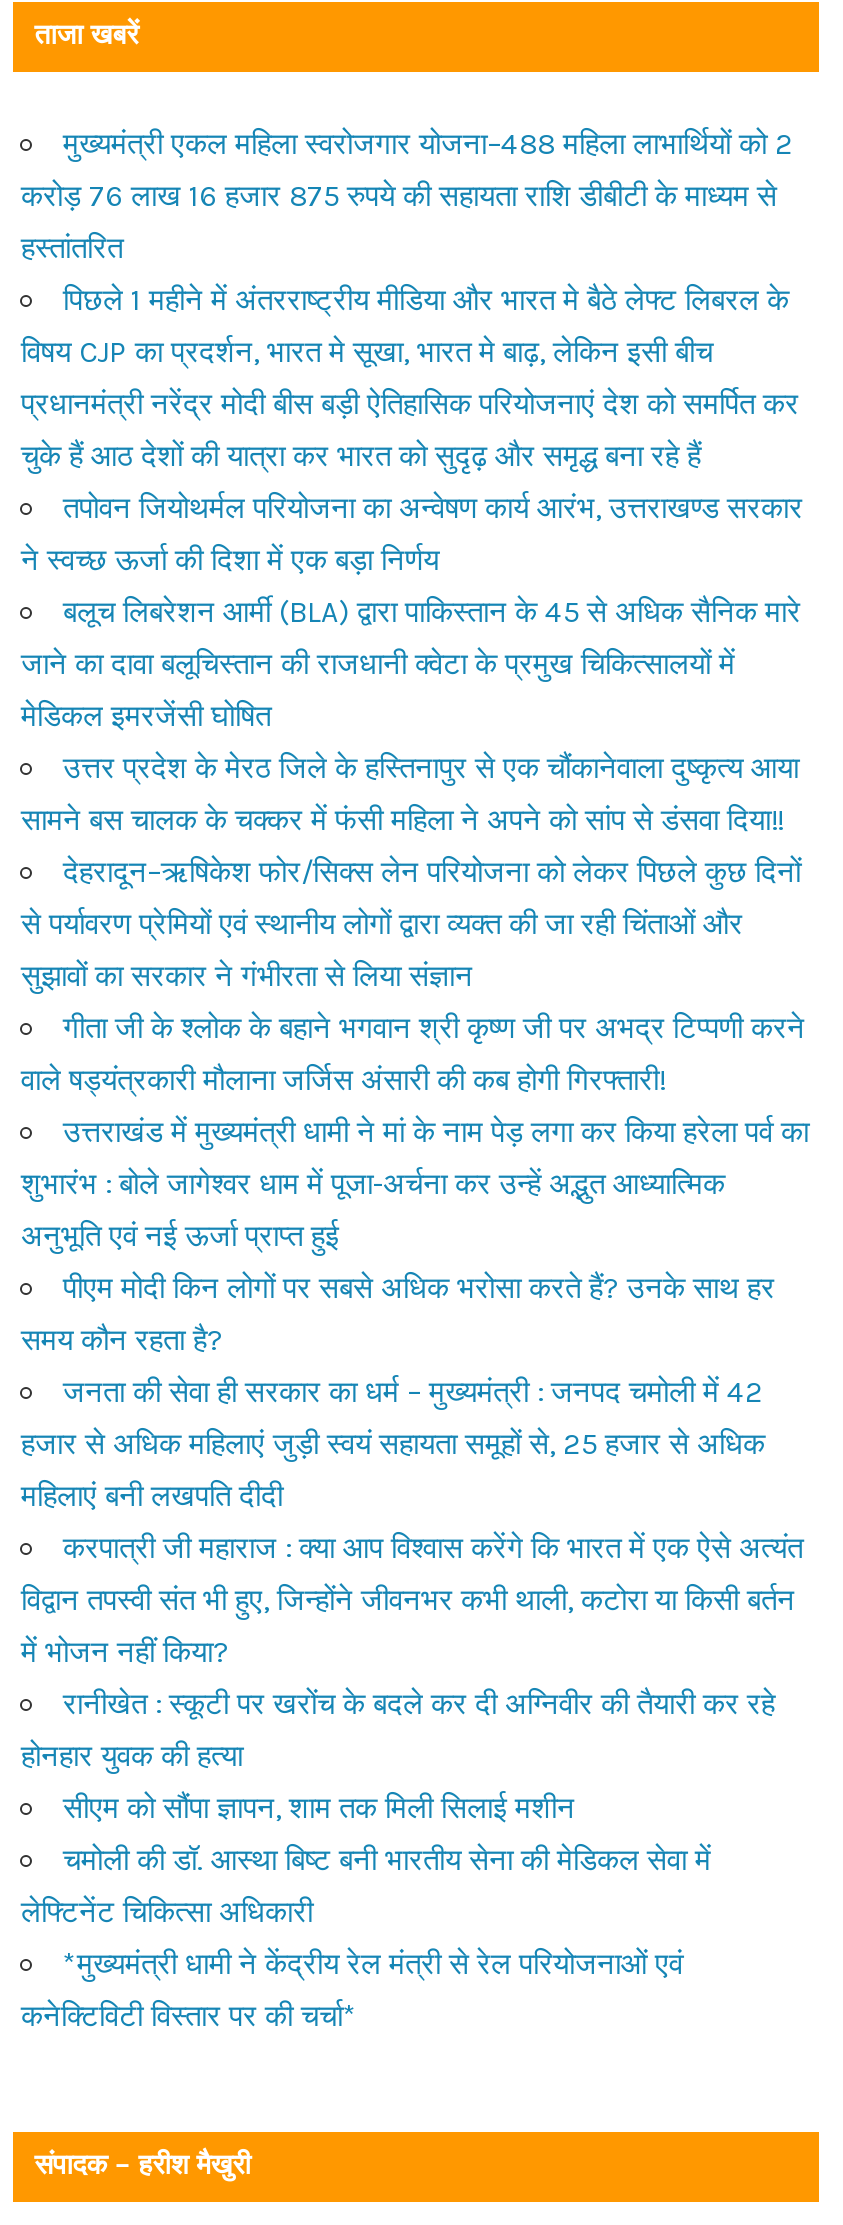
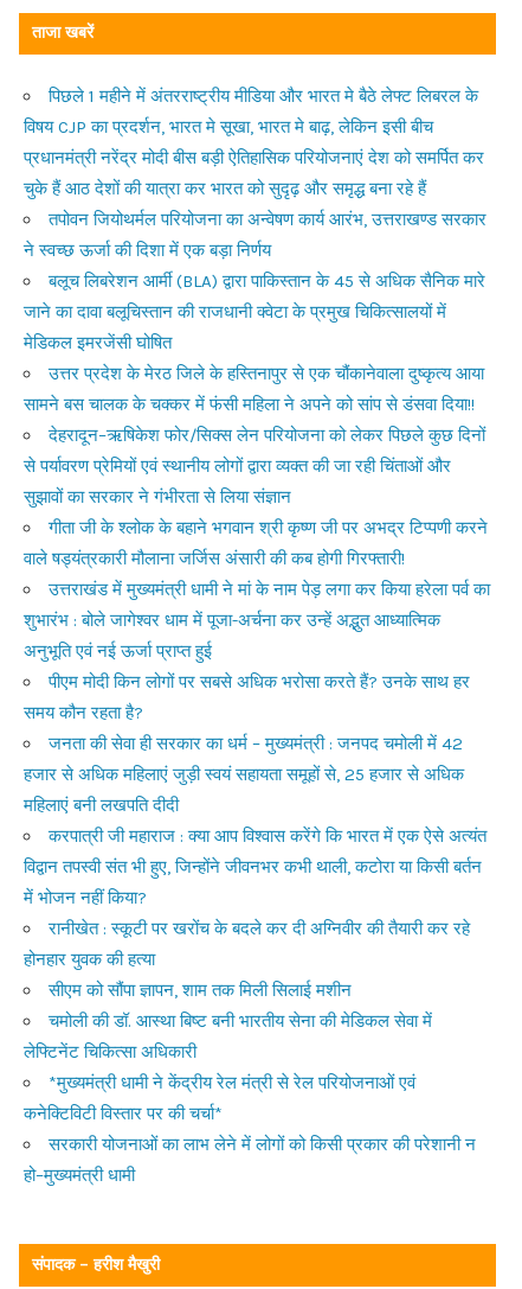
- मुख्यमंत्री एकल महिला स्वरोजगार योजना–488 महिला लाभार्थियों को 2
- करोड़ 76 लाख 16 हजार 875 रुपये की सहायता राशि डीबीटी के माध्यम से
- हस्तांतरित

moved up: पिछले 1 महीने में अंतरराष्ट्रीय मीडिया और भारत मे बैठे लेफ्ट लिबरल के | विषय CJP का प्रदर्शन, भारत मे सूखा, भारत मे बाढ़, लेकिन इसी बीच | प्रधानमंत्री नरेंद्र मोदी बीस बड़ी ऐतिहासिक परियोजनाएं देश को समर्पित कर | ... | *मुख्यमंत्री धामी ने केंद्रीय रेल मंत्री से रेल परियोजनाओं एवं | कनेक्टिविटी विस्तार पर की चर्चा*

+ सरकारी योजनाओं का लाभ लेने में लोगों को किसी प्रकार की परेशानी न
+ हो–मुख्यमंत्री धामी
